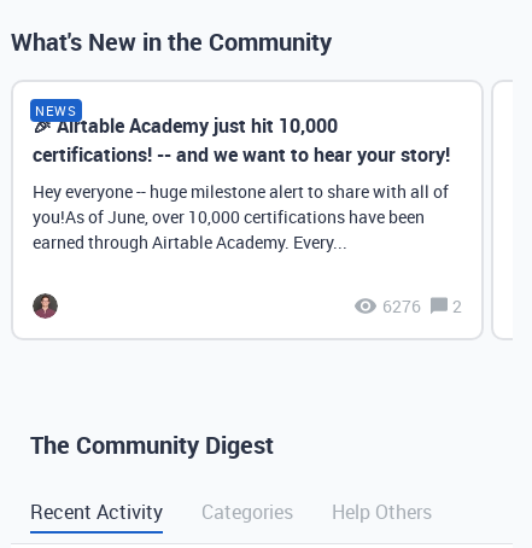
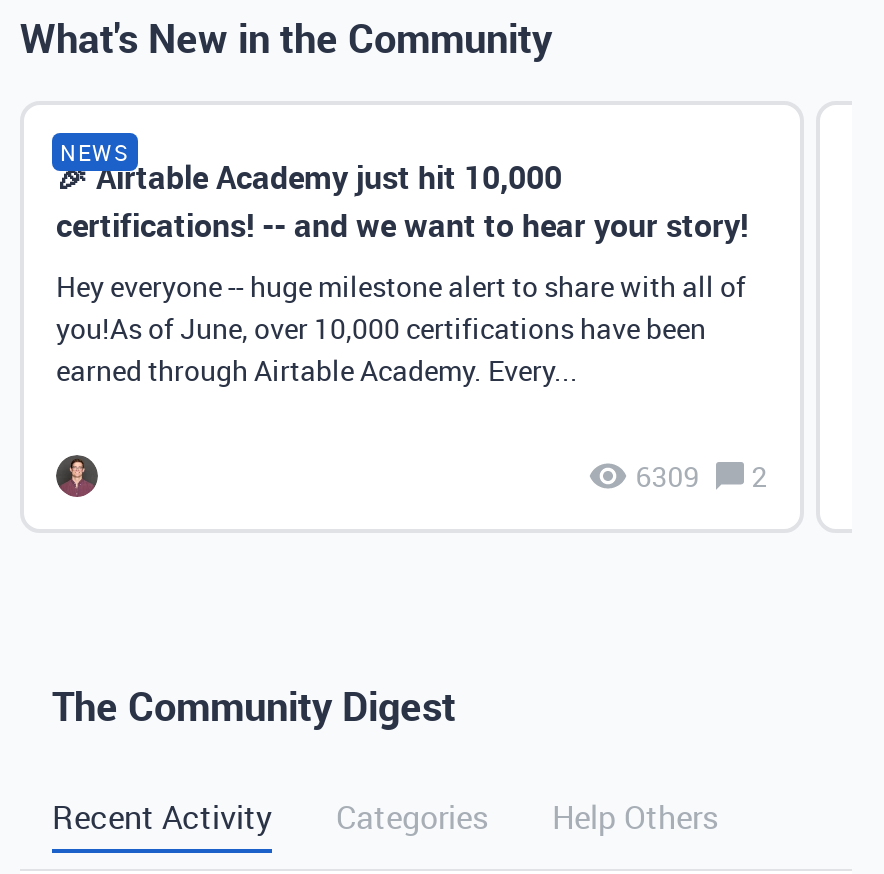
- 6276 2
+ 6309 2
